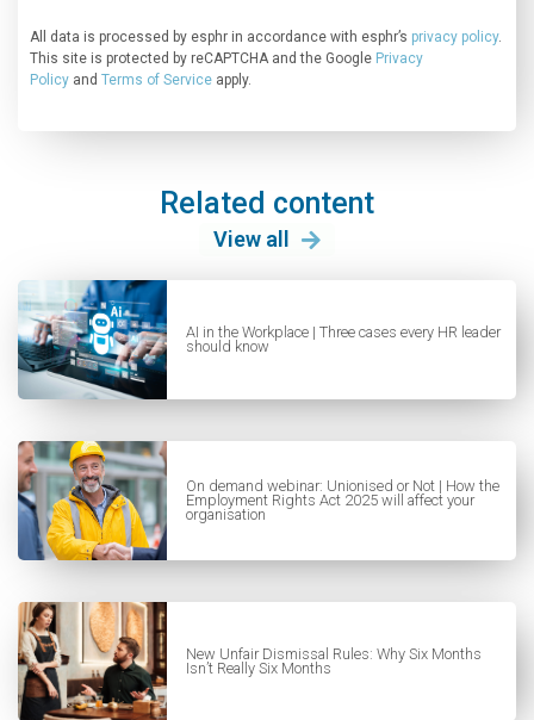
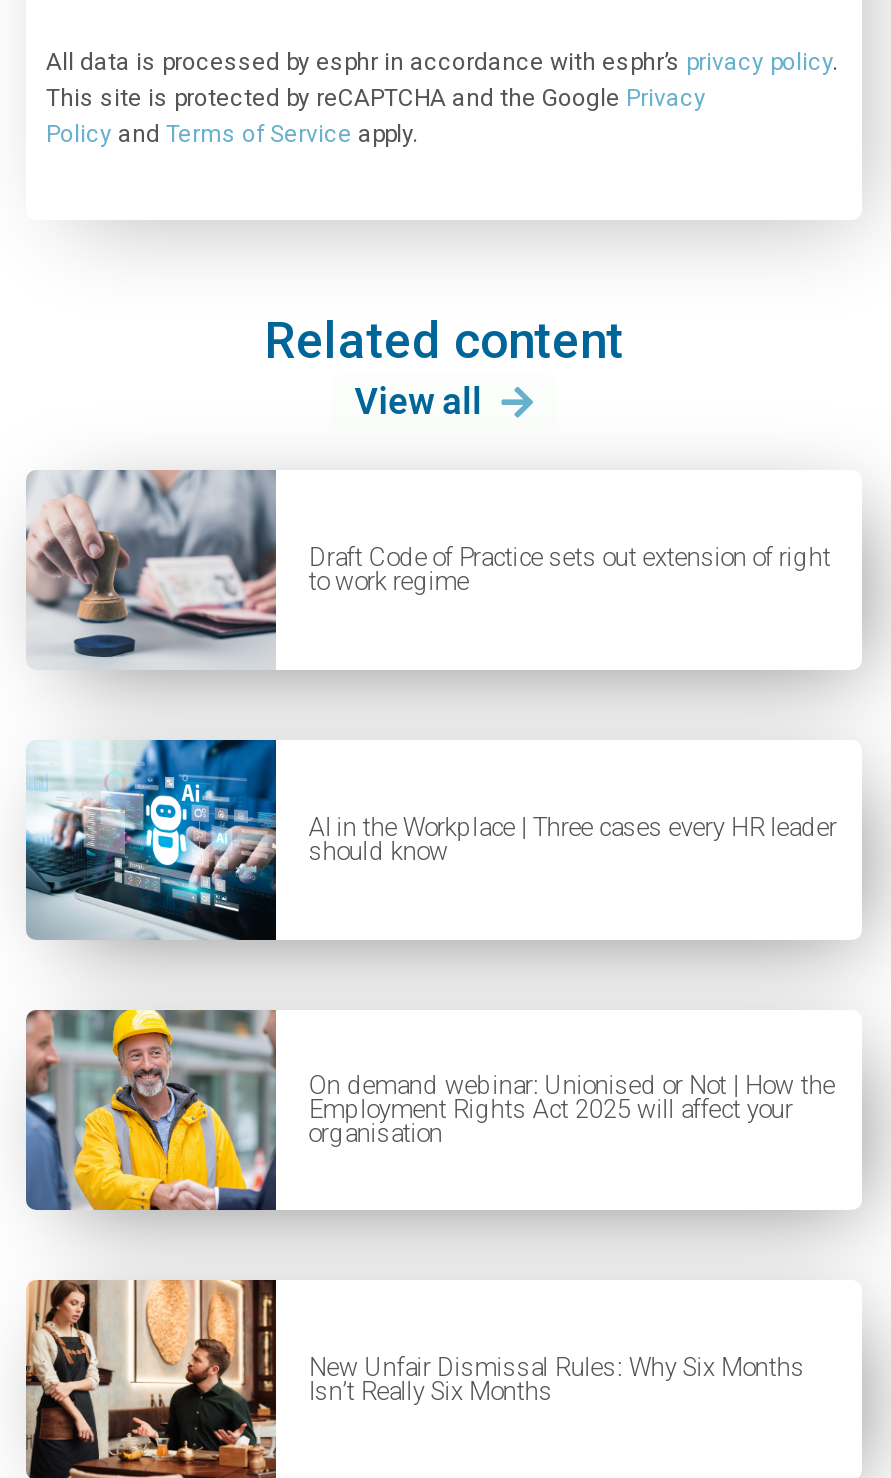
+ [image]
+ Draft Code of Practice sets out extension of right
+ to work regime
